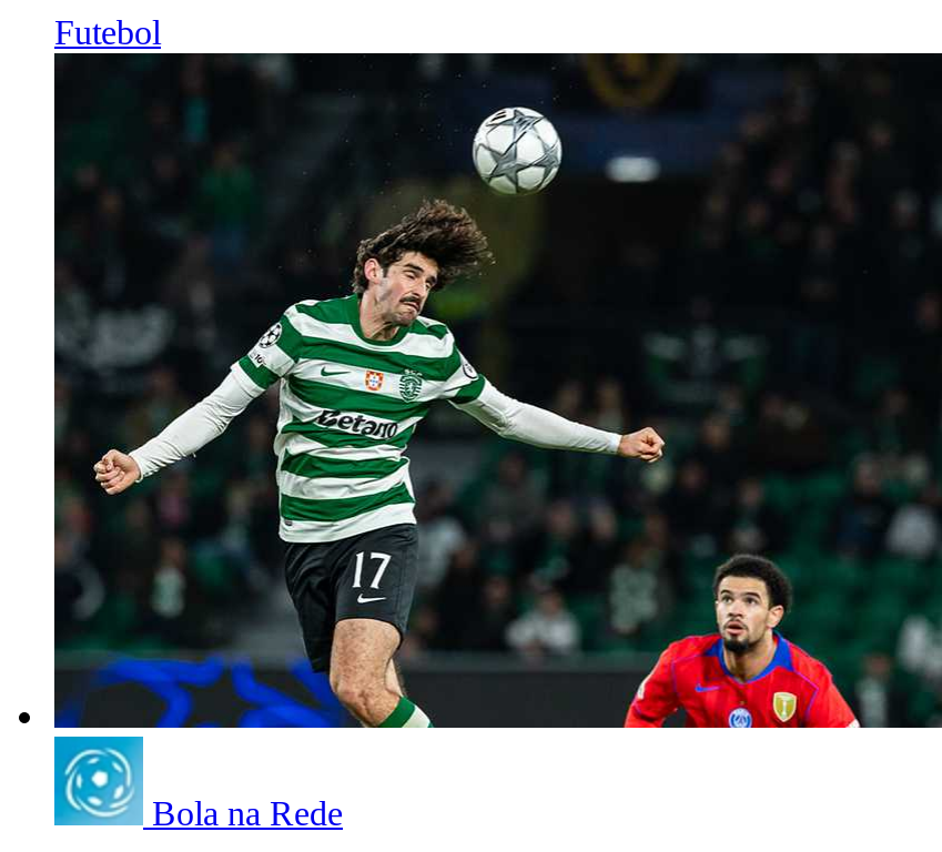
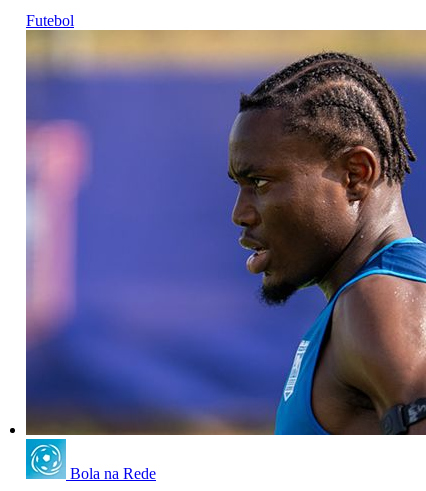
- [image]
+ [image]
